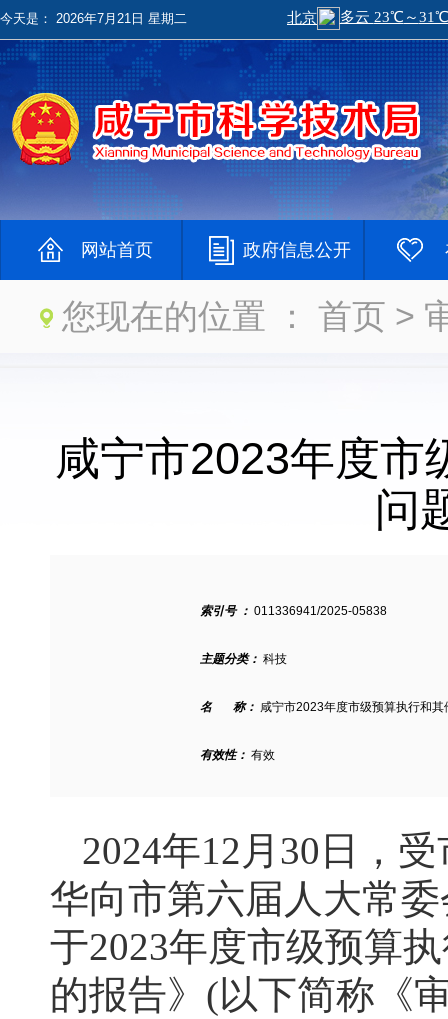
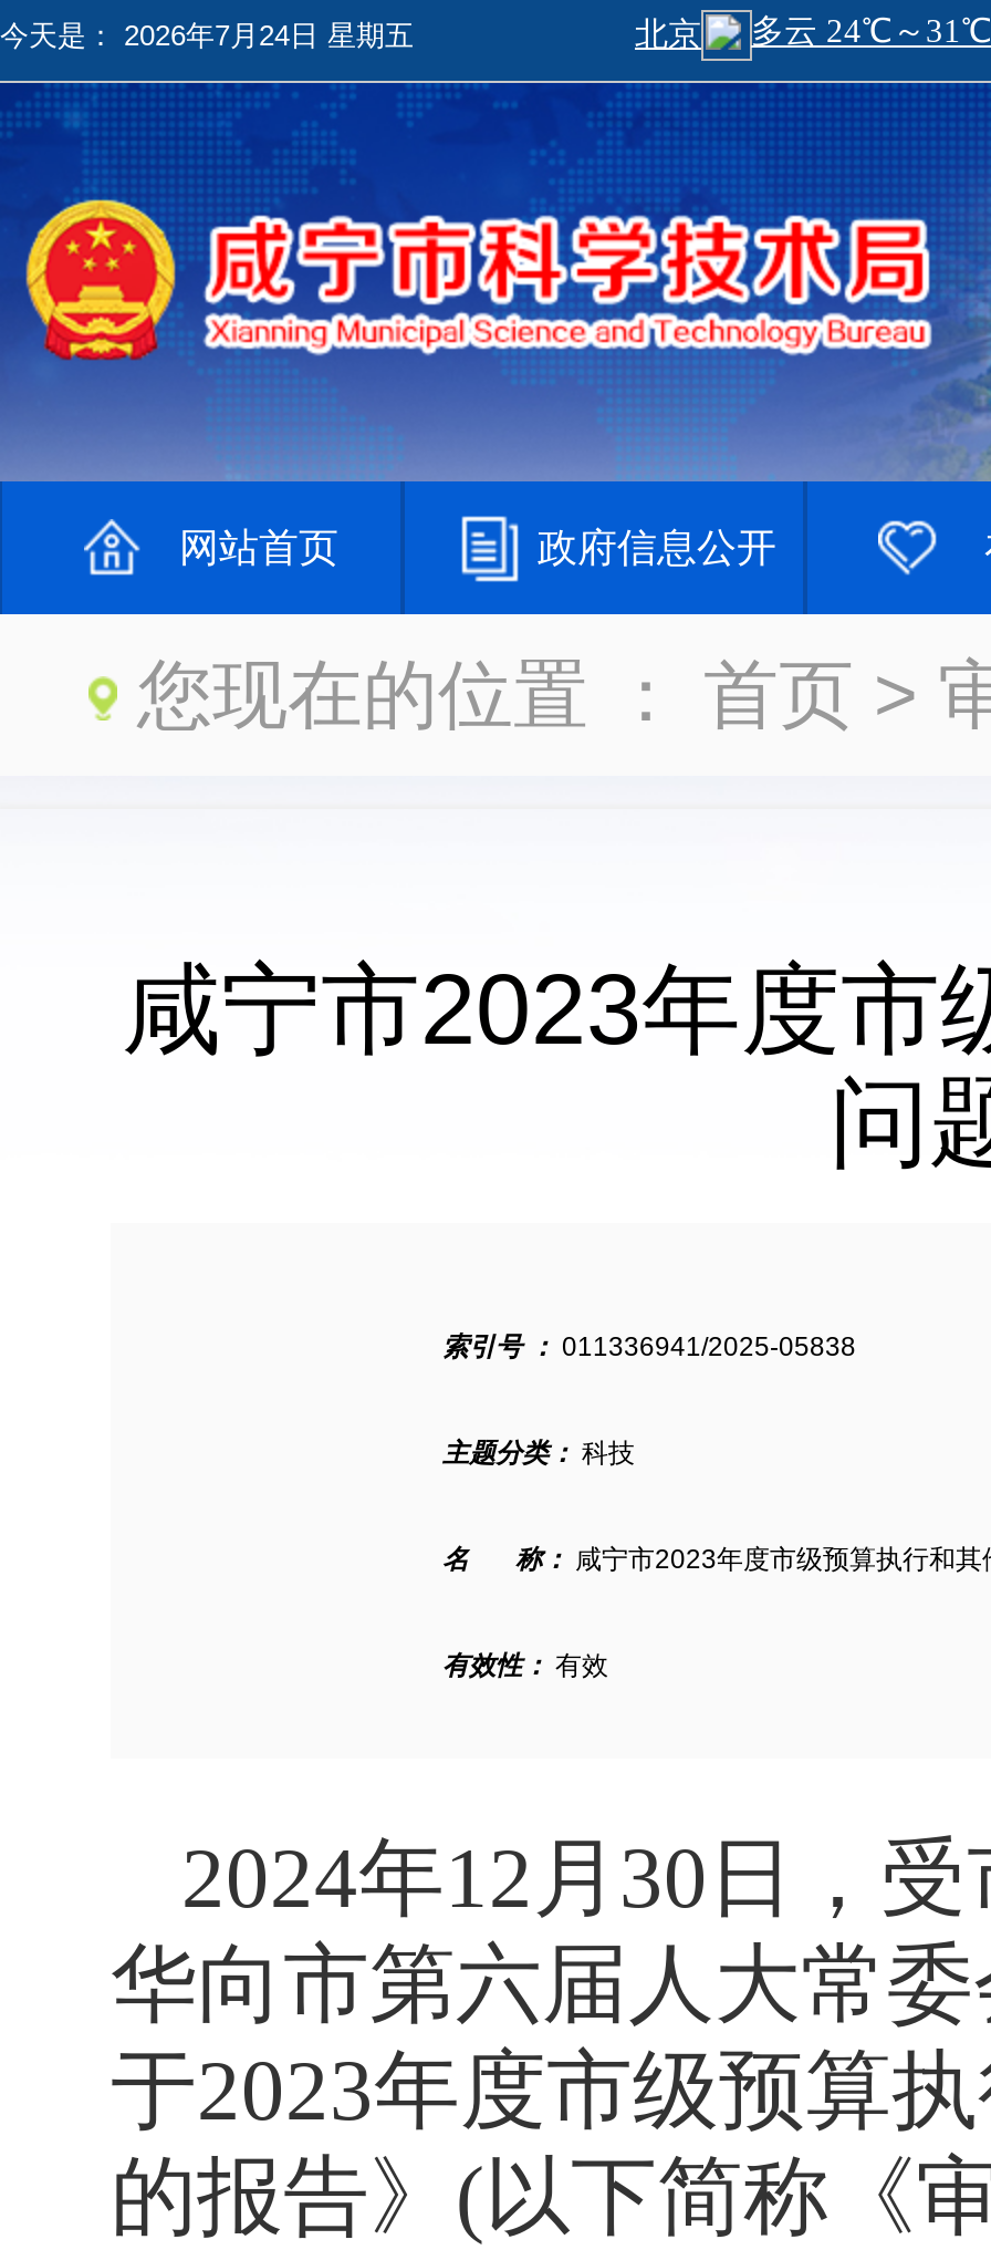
- 今天是： 2026年7月21日 星期二
+ 今天是： 2026年7月24日 星期五
